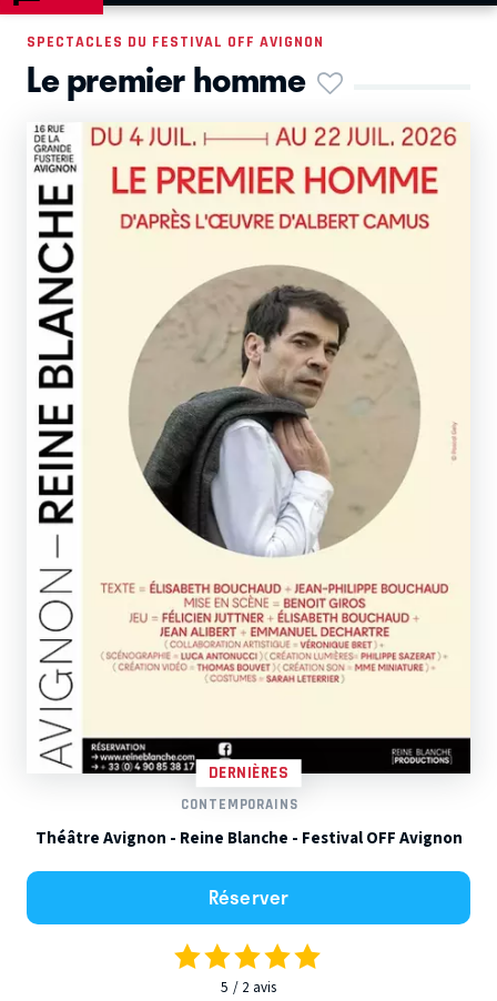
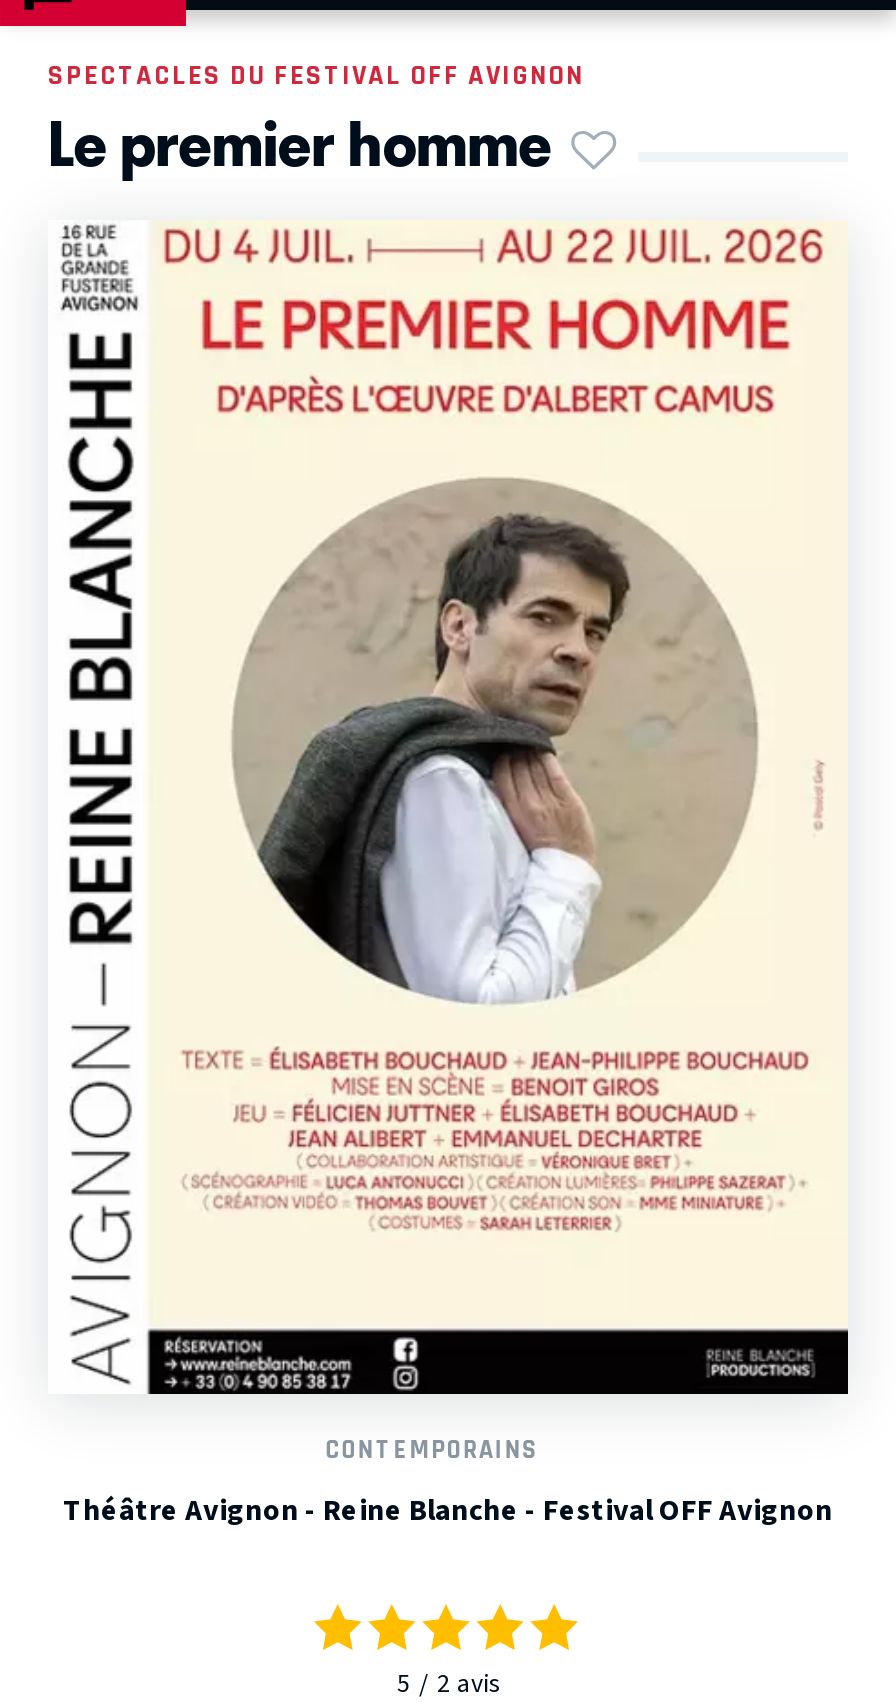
- DERNIÈRES

- Réserver
